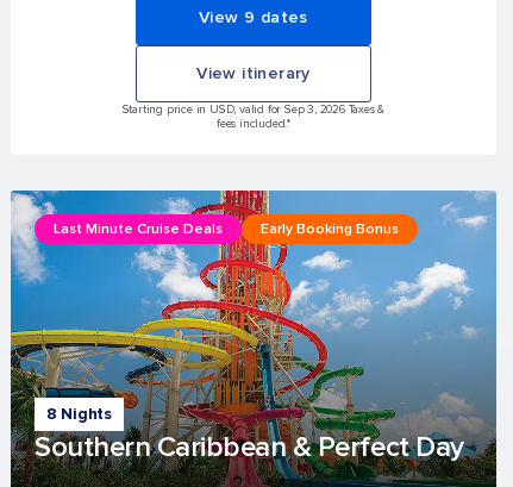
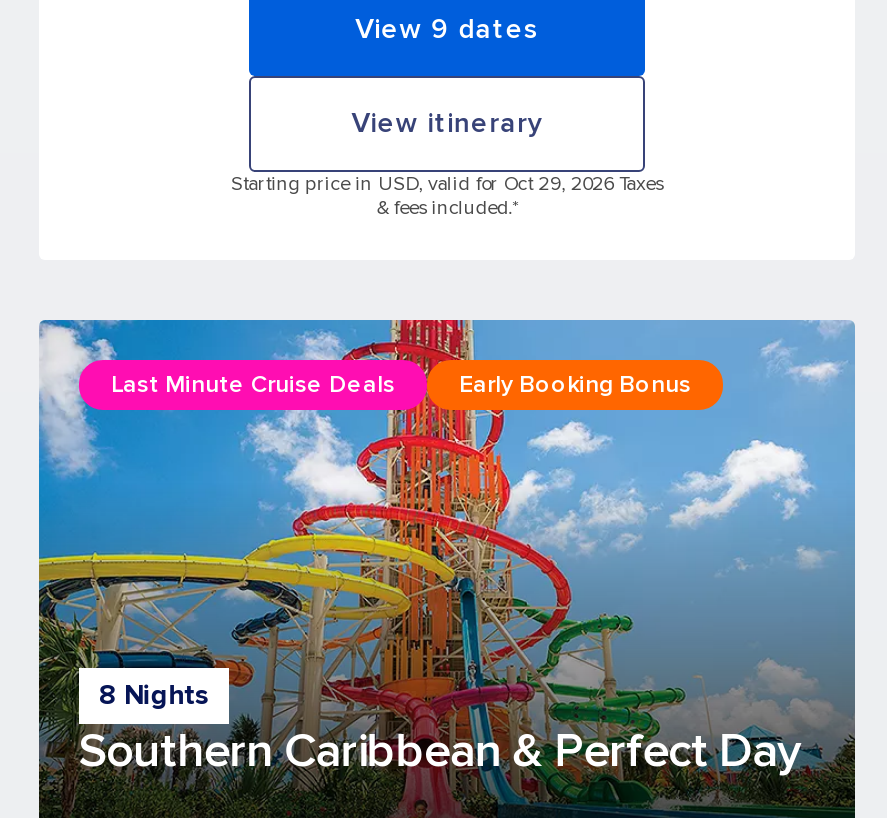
- Starting price in USD, valid for Sep 3, 2026 Taxes &
- fees included.*
+ Starting price in USD, valid for Oct 29, 2026 Taxes
+ & fees included.*
